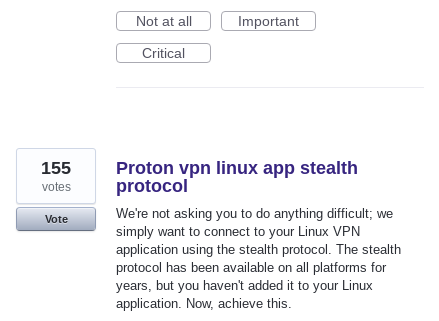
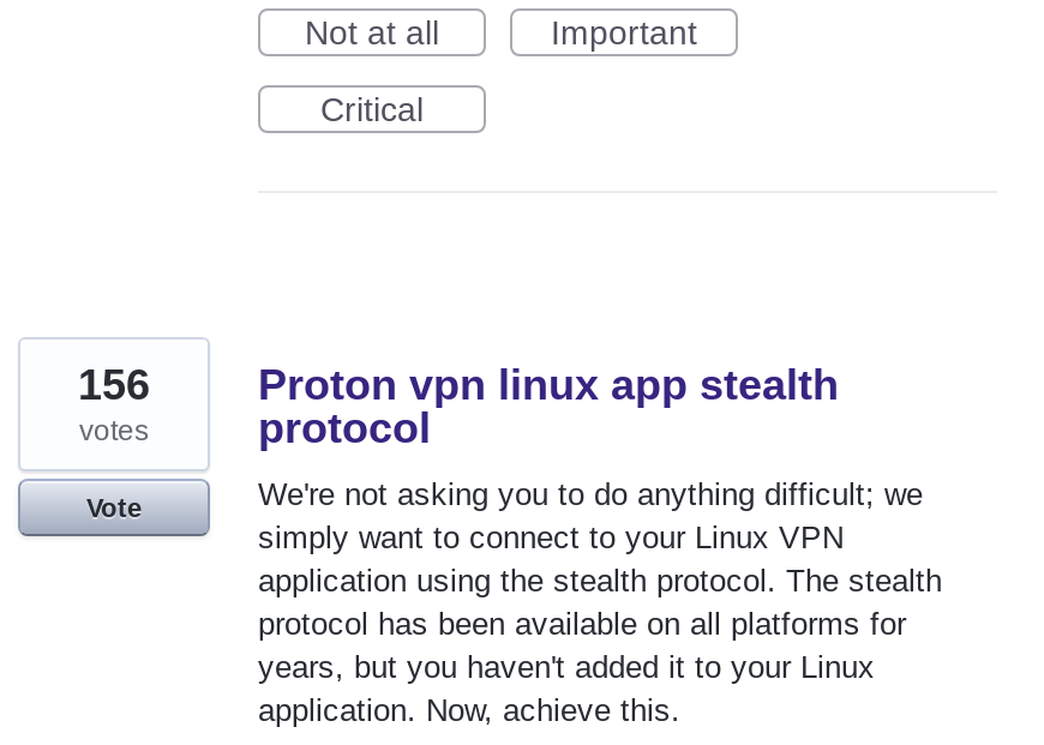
- 155
+ 156
